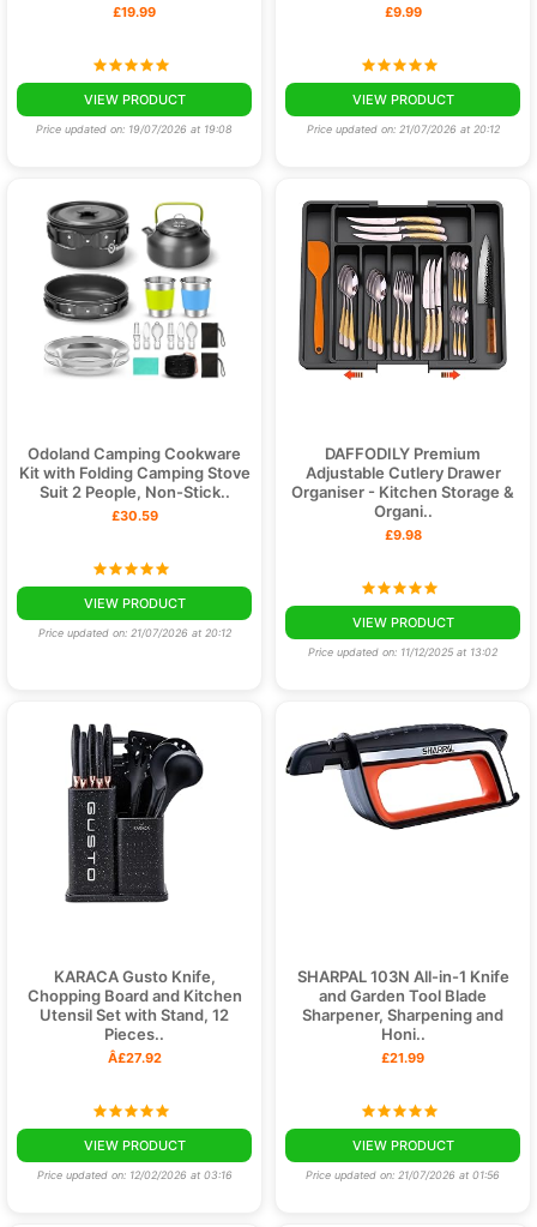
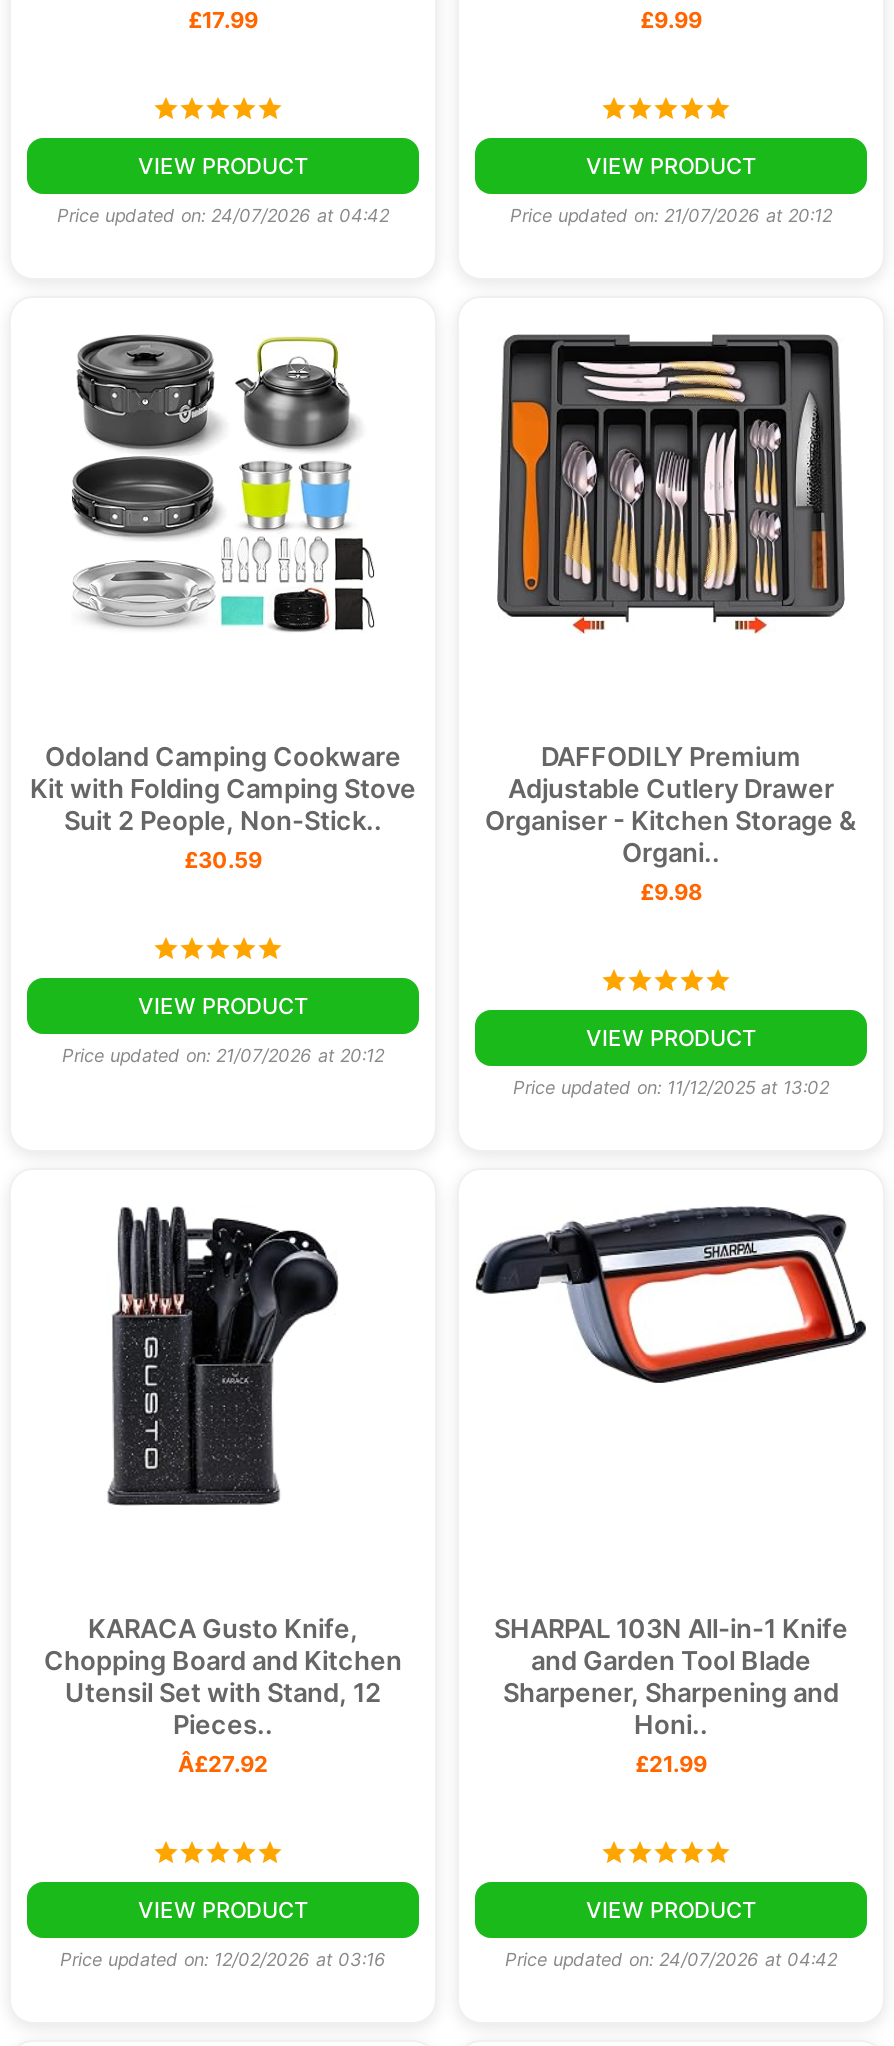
- £19.99
+ £17.99

- Price updated on: 19/07/2026 at 19:08
+ Price updated on: 24/07/2026 at 04:42

- Price updated on: 21/07/2026 at 01:56
+ Price updated on: 24/07/2026 at 04:42
